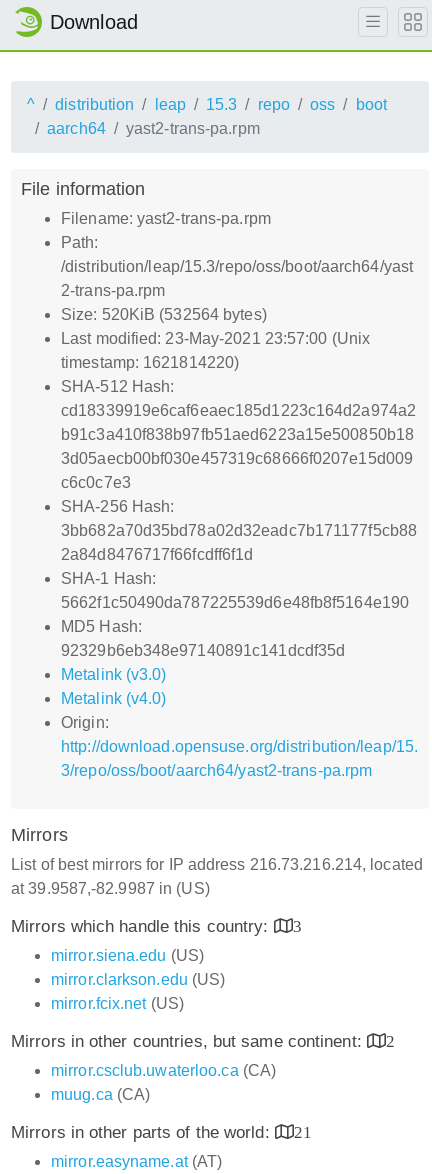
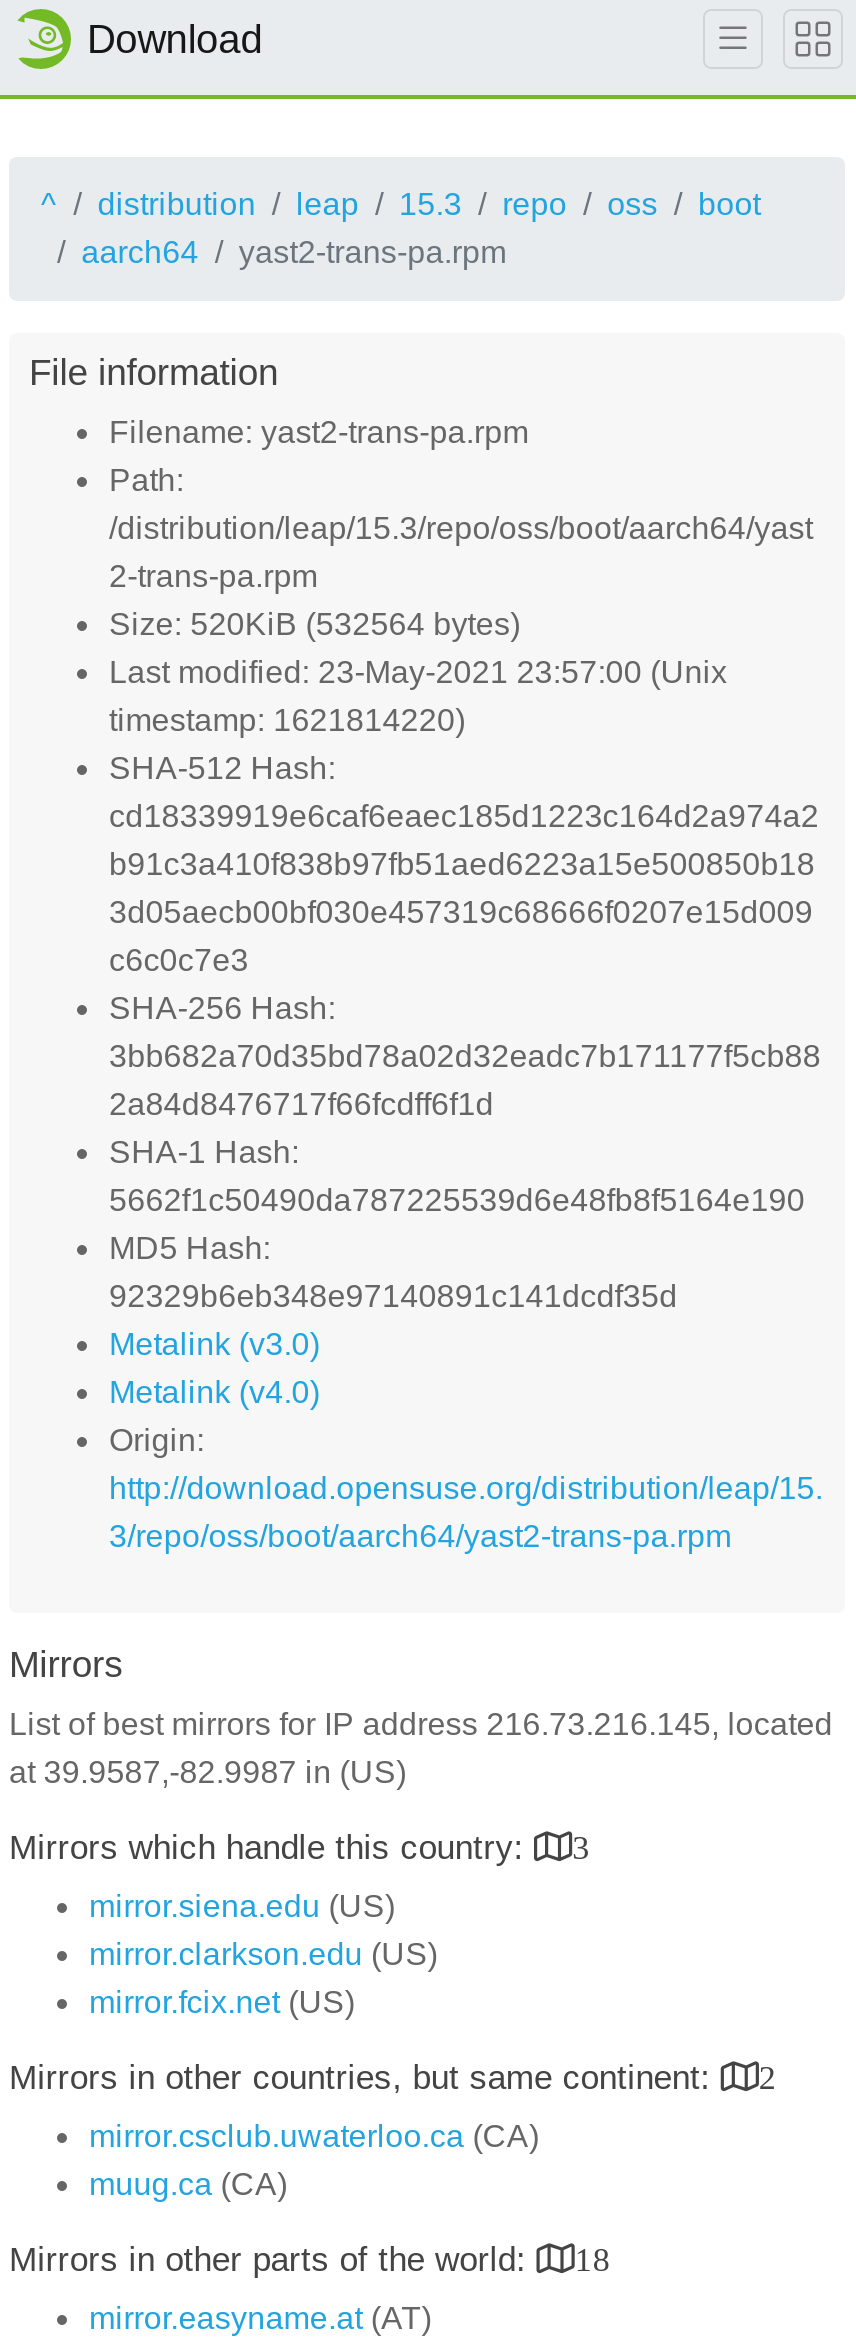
- List of best mirrors for IP address 216.73.216.214, located
+ List of best mirrors for IP address 216.73.216.145, located

- Mirrors in other parts of the world: 21
+ Mirrors in other parts of the world: 18
